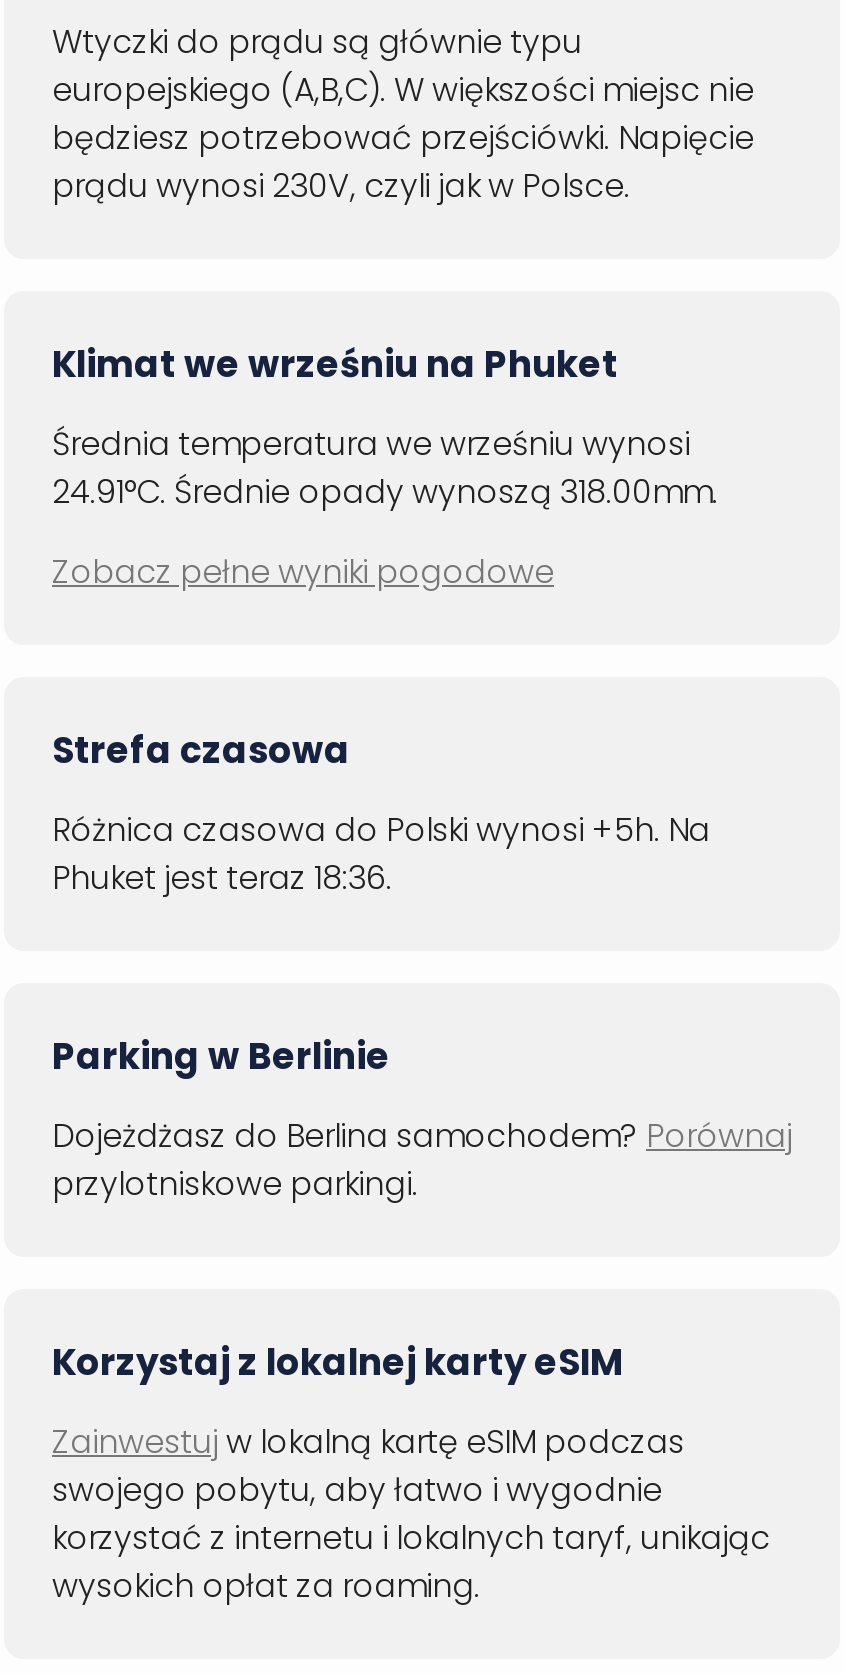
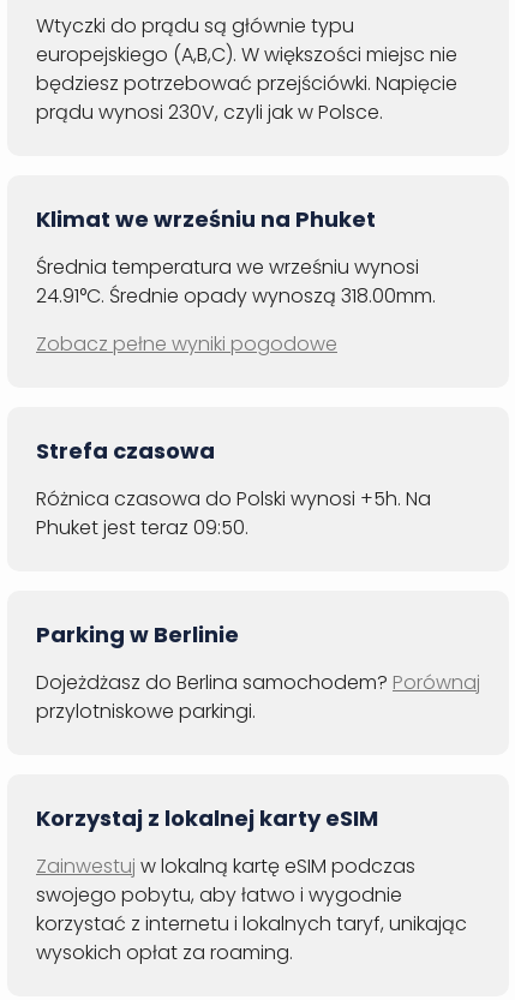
- Phuket jest teraz 18:36.
+ Phuket jest teraz 09:50.
